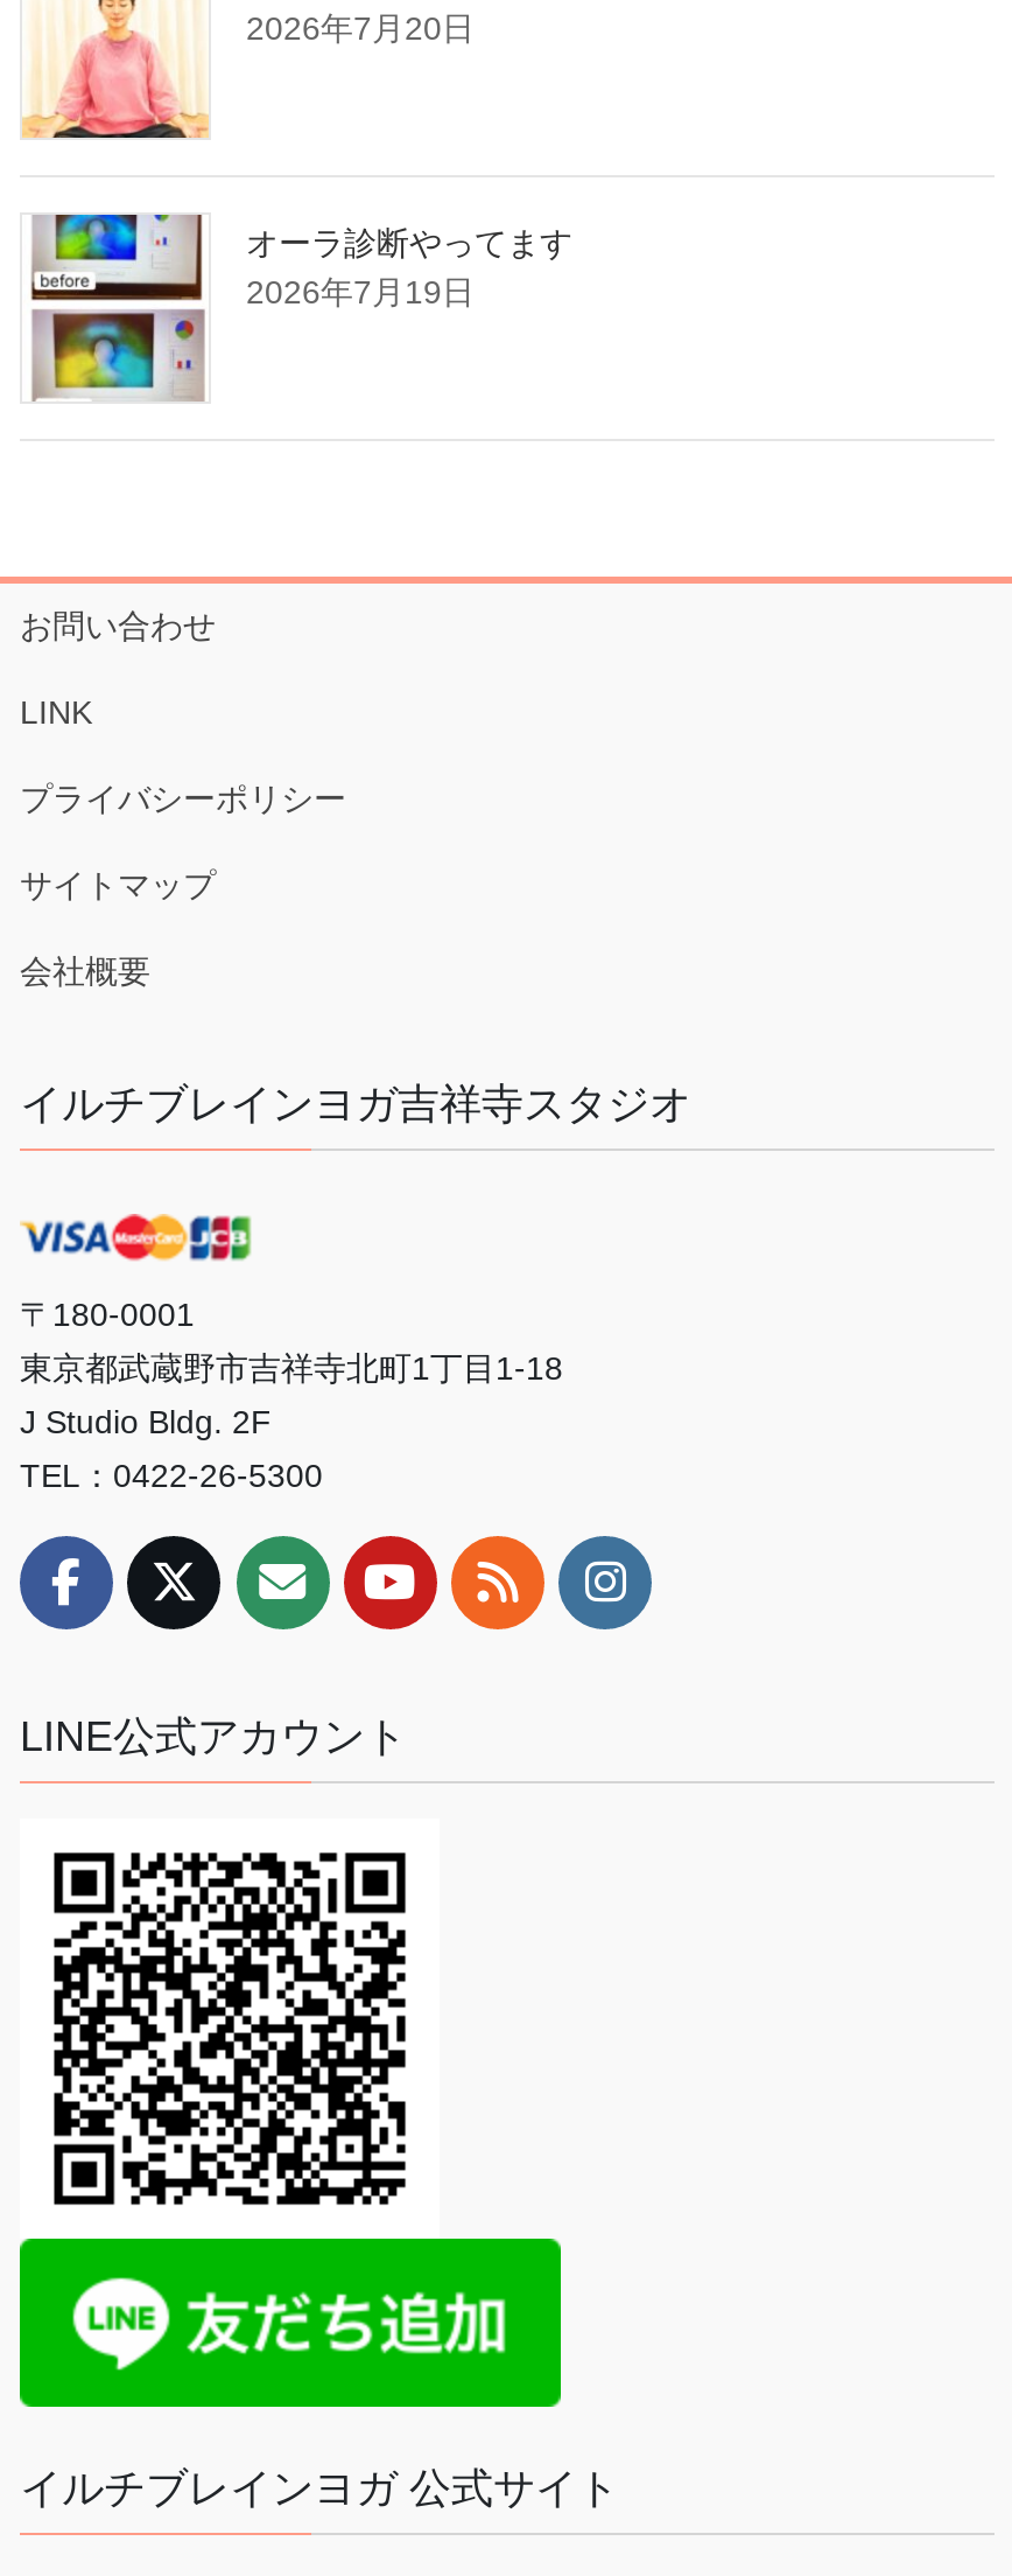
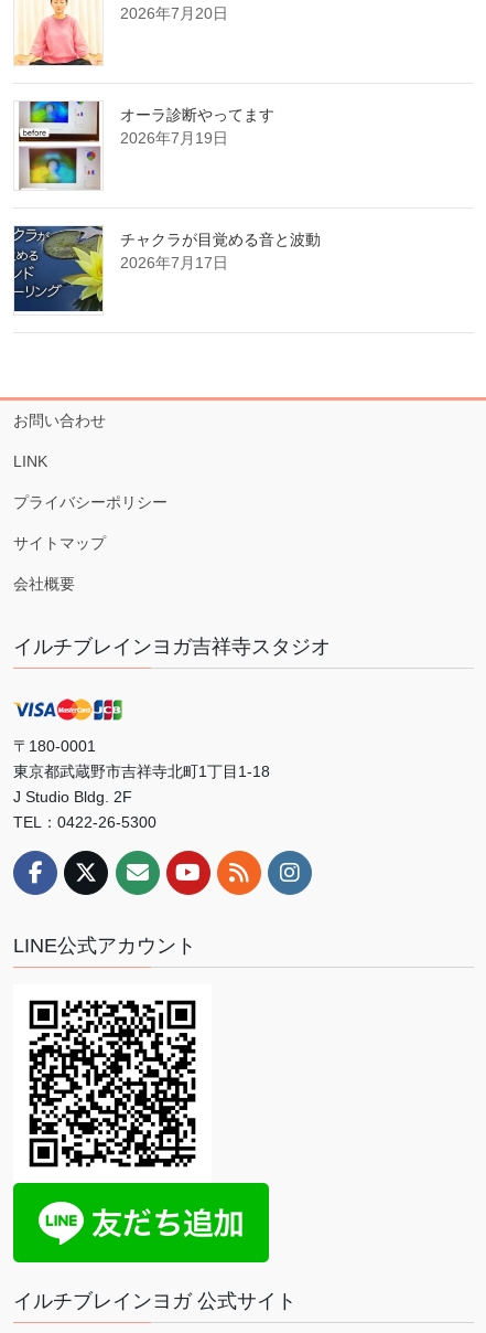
+ [image]
+ チャクラが目覚める音と波動
+ 2026年7月17日
